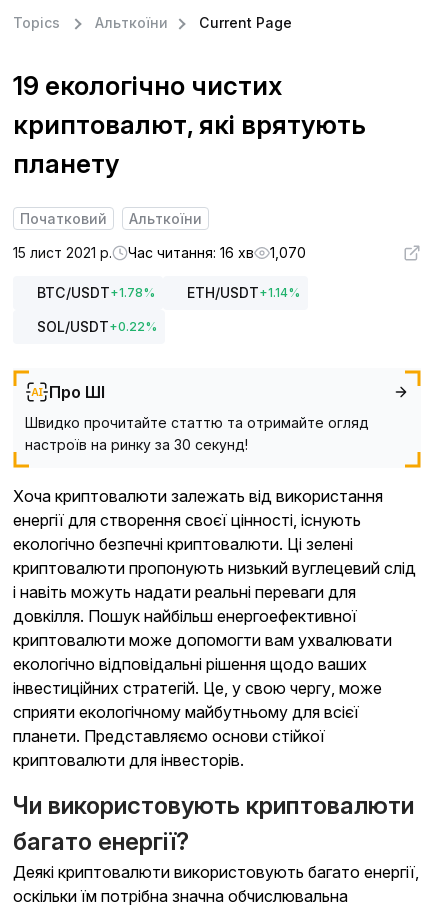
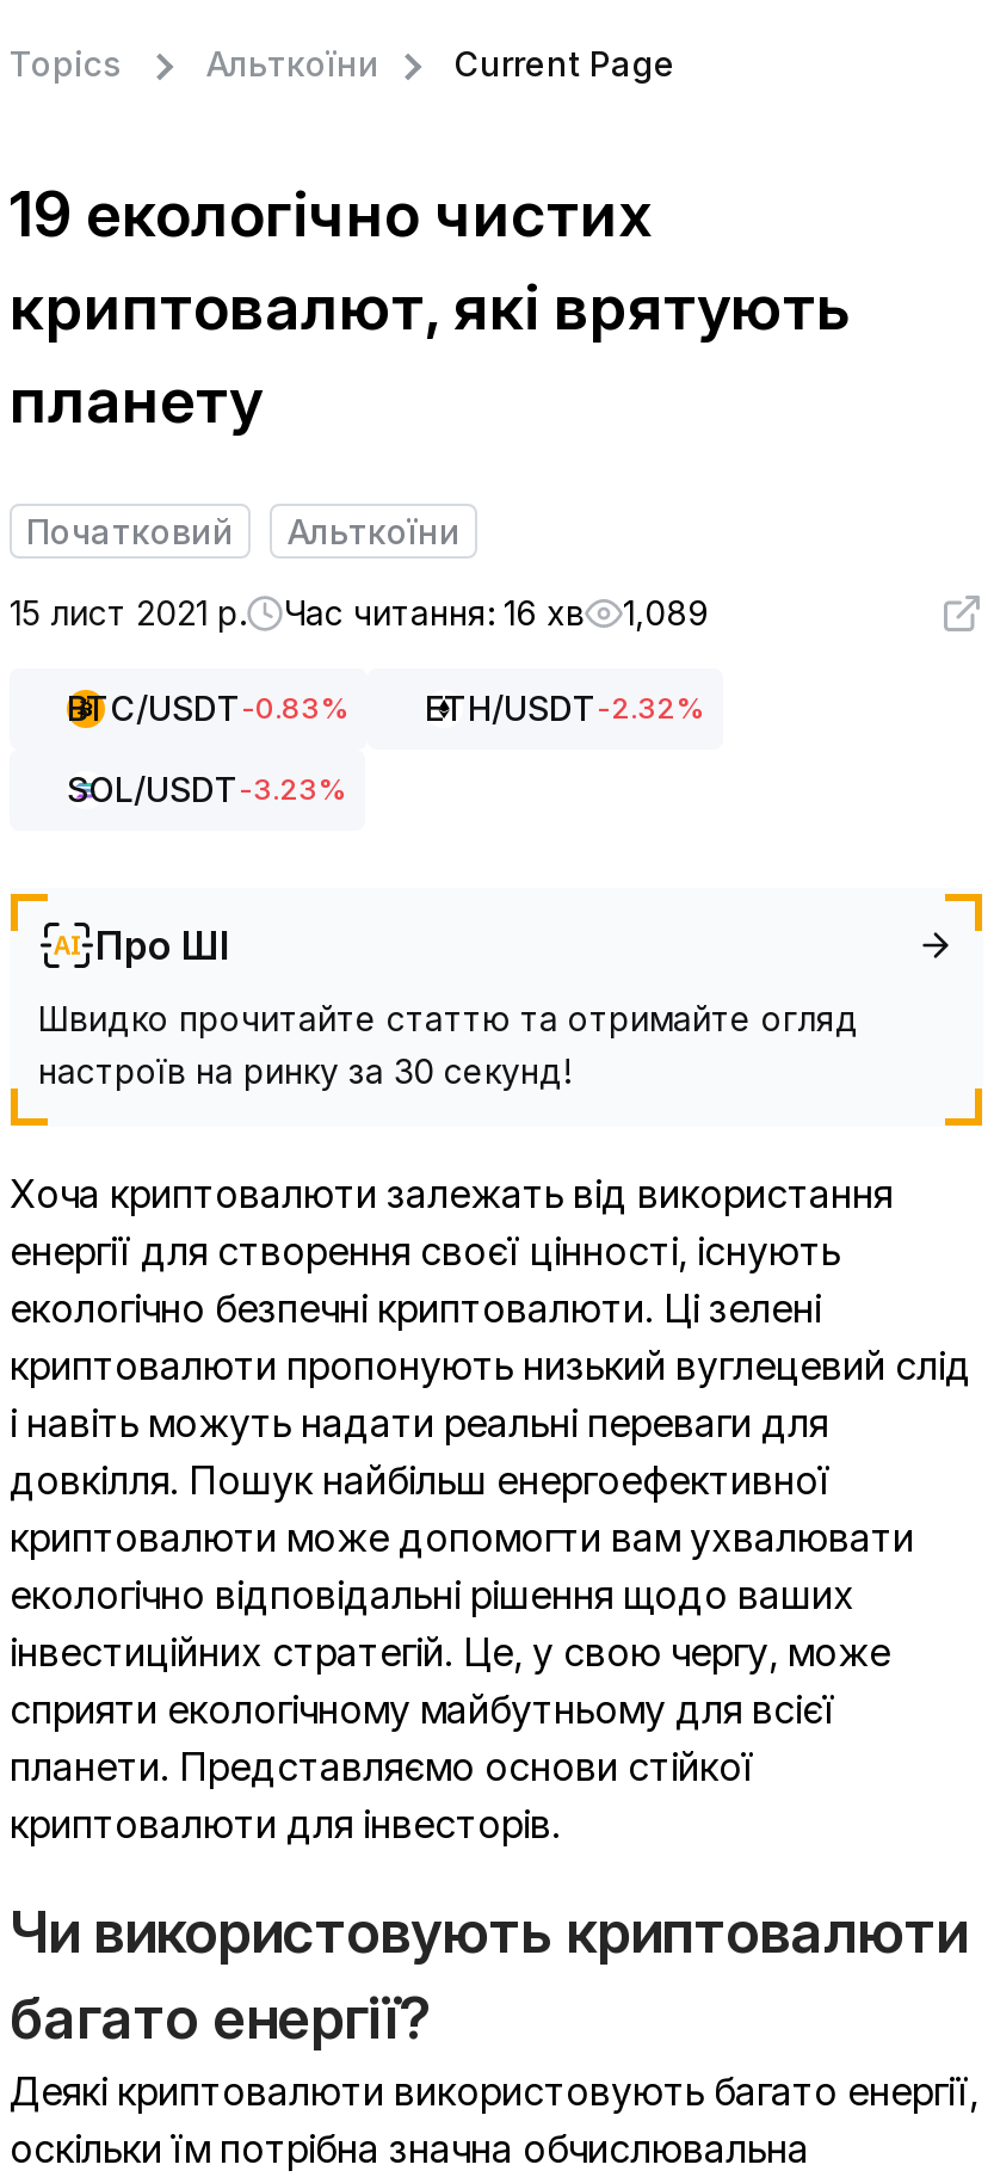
- 15 лист 2021 р. Час читання: 16 хв 1,070
+ 15 лист 2021 р. Час читання: 16 хв 1,089

- BTC/USDT + 1.78%
- ETH/USDT + 1.14%
+ BTC/USDT-0.83%
+ ETH/USDT-2.32%

- SOL/USDT + 0.22%
+ SOL/USDT-3.23%
